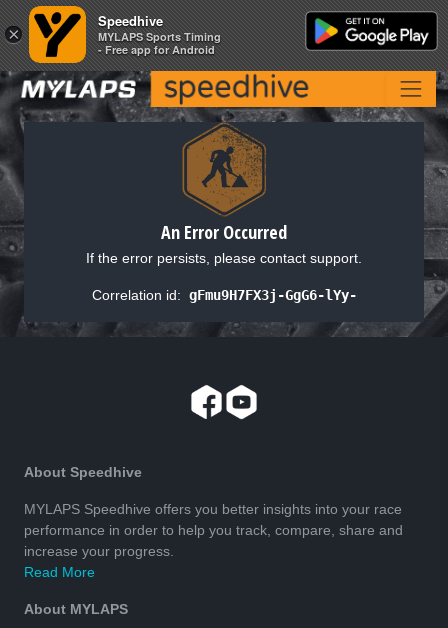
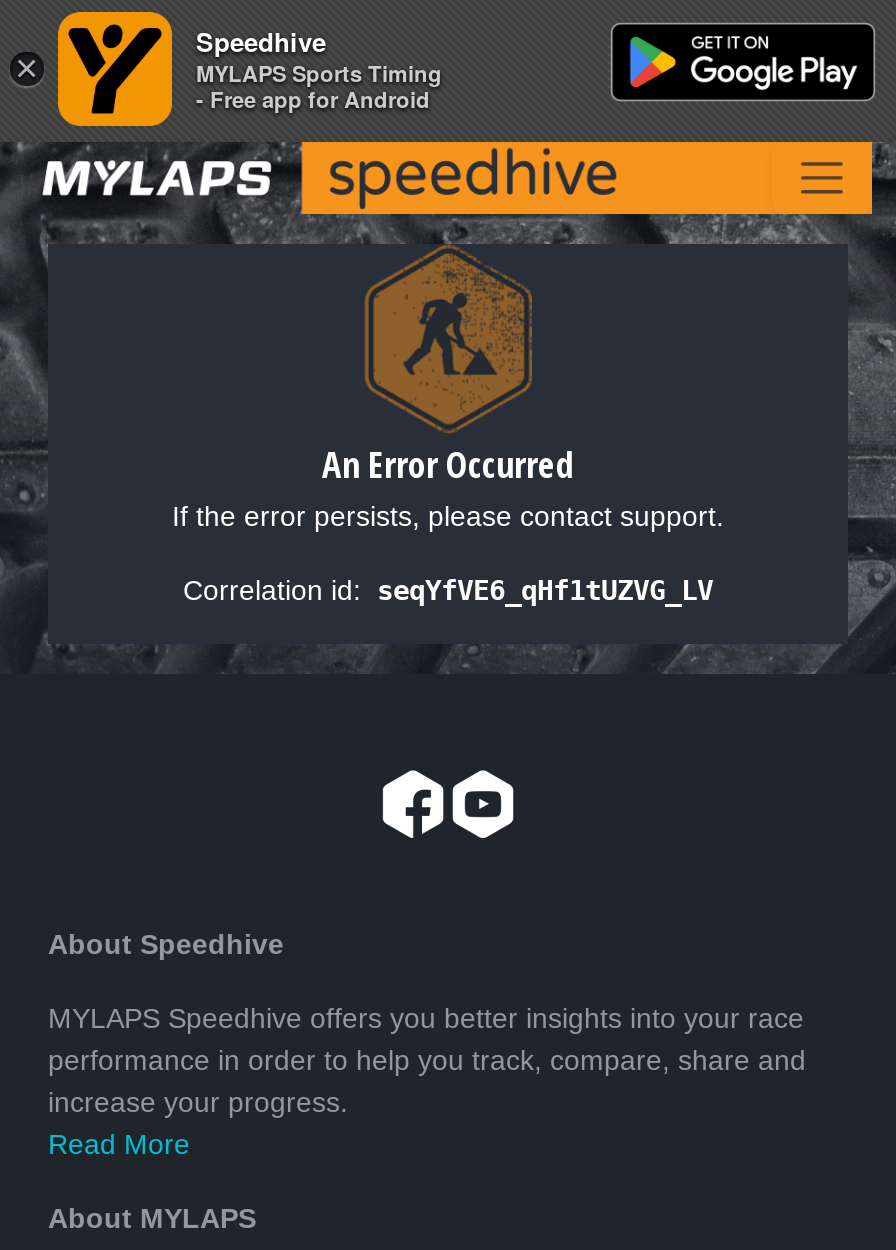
- Correlation id: gFmu9H7FX3j-GgG6-lYy-
+ Correlation id: seqYfVE6_qHf1tUZVG_LV
